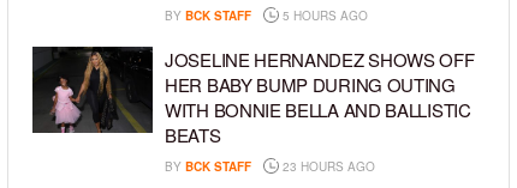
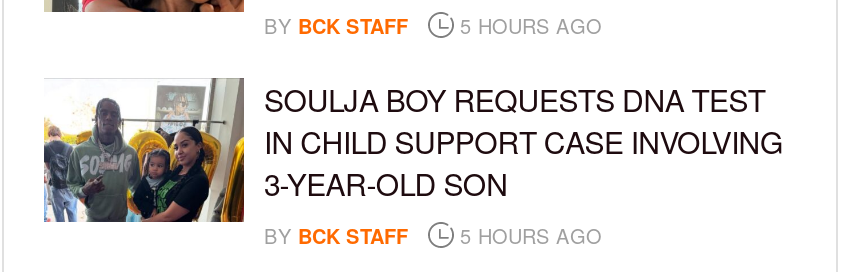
- [image]
- JOSELINE HERNANDEZ SHOWS OFF
- HER BABY BUMP DURING OUTING
- WITH BONNIE BELLA AND BALLISTIC
- BEATS
+ [image]
+ SOULJA BOY REQUESTS DNA TEST
+ IN CHILD SUPPORT CASE INVOLVING
+ 3-YEAR-OLD SON

- BY BCK STAFF 23 HOURS AGO
+ BY BCK STAFF 5 HOURS AGO
